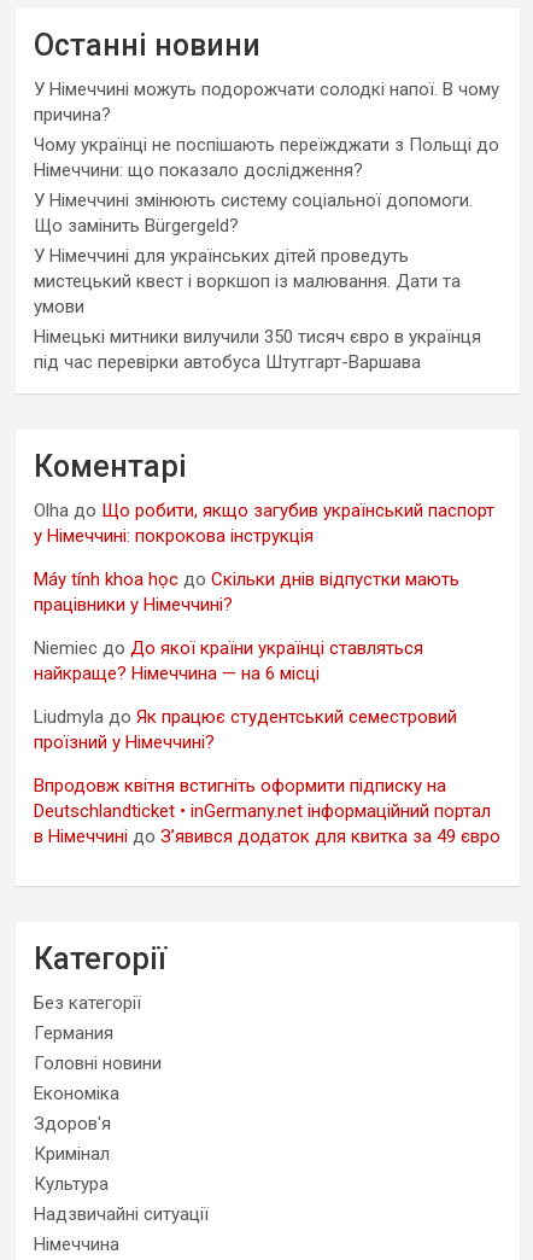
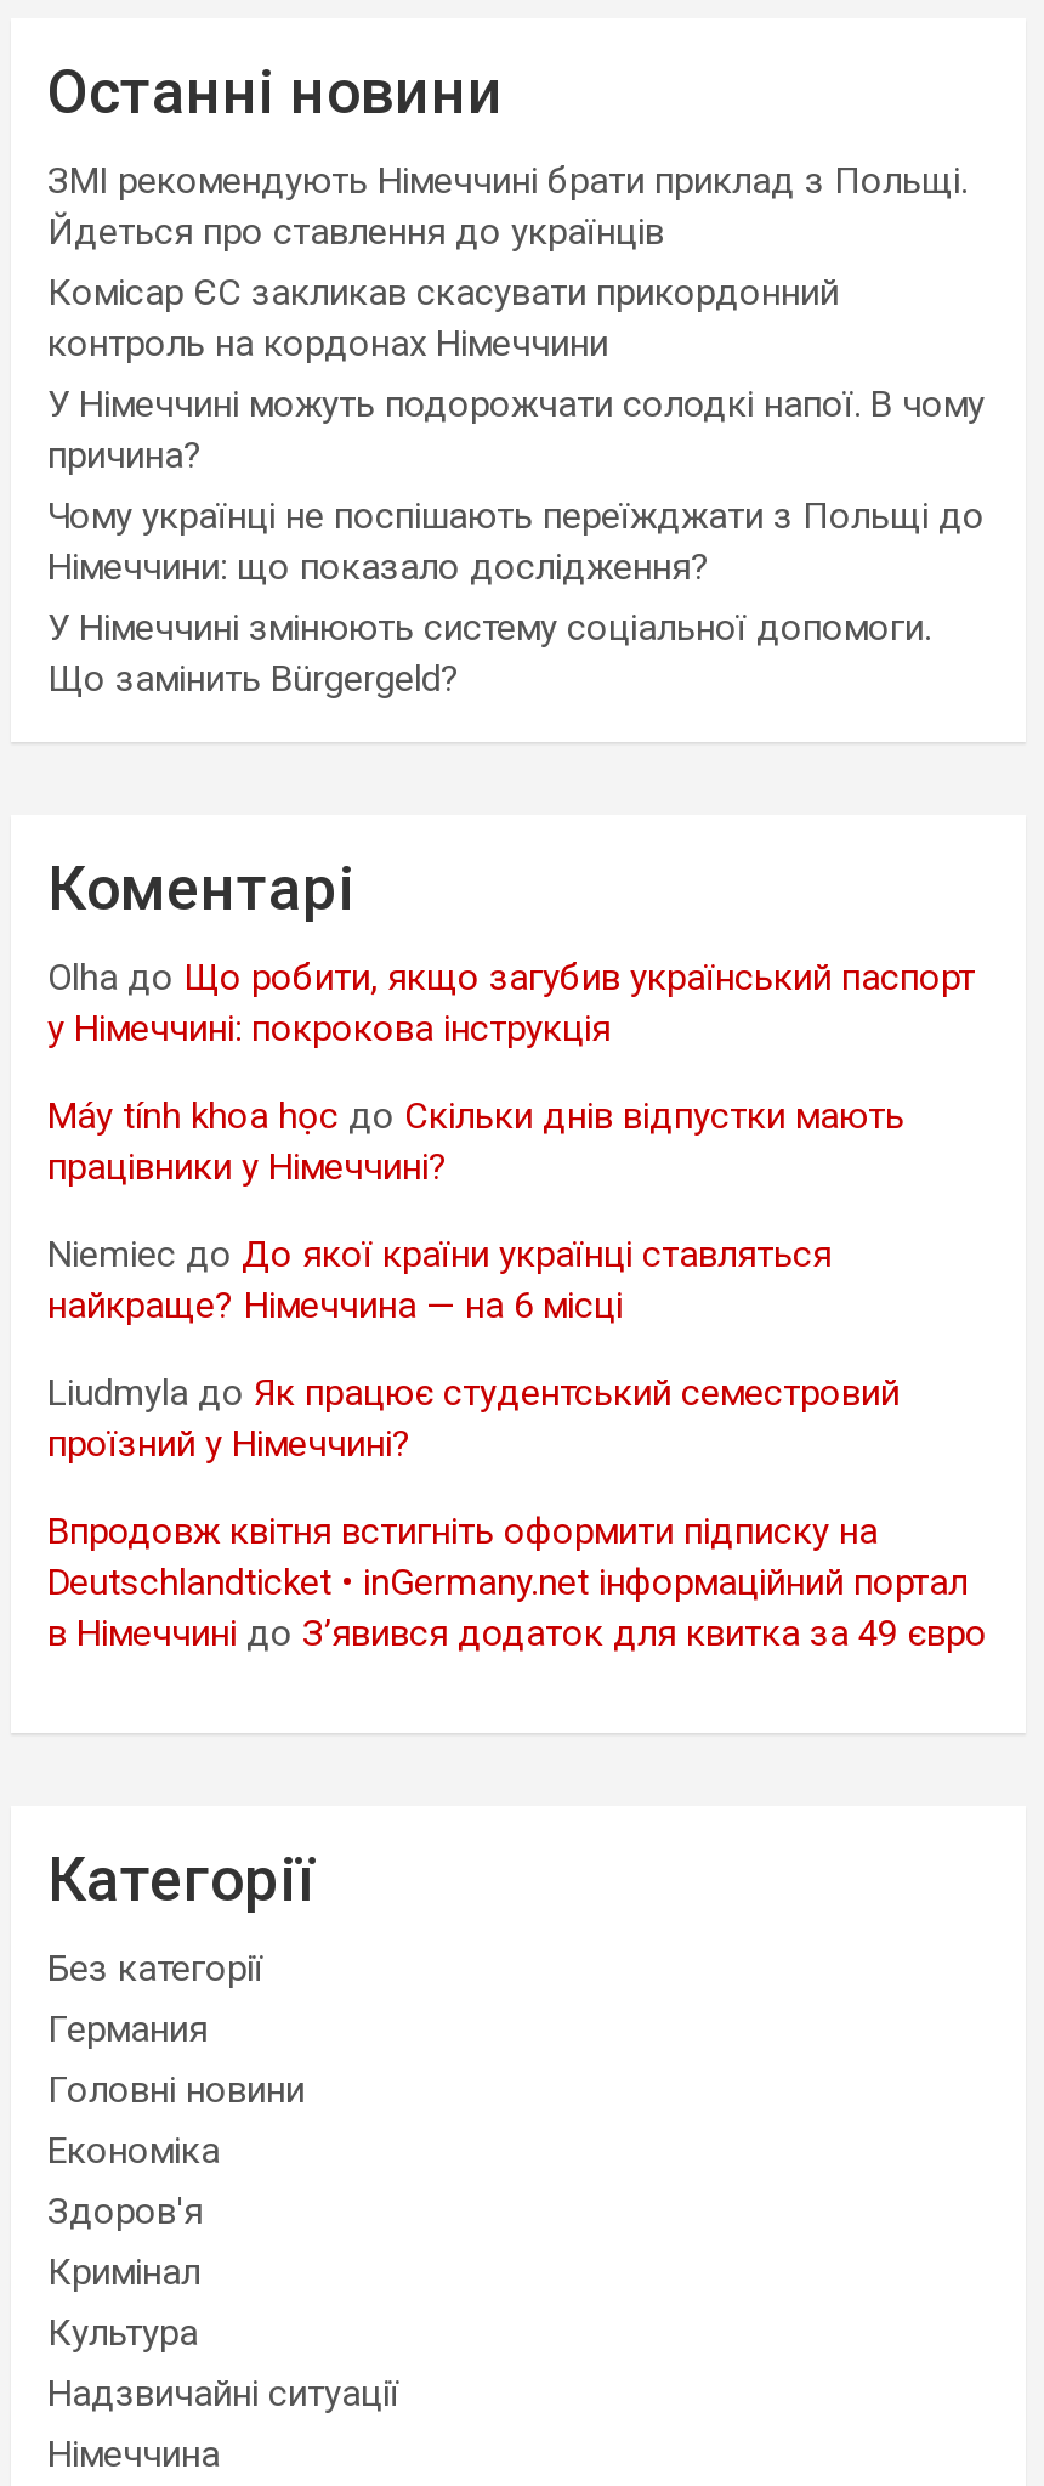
+ ЗМІ рекомендують Німеччині брати приклад з Польщі.
+ Йдеться про ставлення до українців
+ Комісар ЄС закликав скасувати прикордонний
+ контроль на кордонах Німеччини

moved down: У Німеччині можуть подорожчати солодкі напої. В чому | причина? | Чому українці не поспішають переїжджати з Польщі до | Німеччини: що показало дослідження? | У Німеччині змінюють систему соціальної допомоги. | Що замінить Bürgergeld?

- У Німеччині для українських дітей проведуть
- мистецький квест і воркшоп із малювання. Дати та
- умови
- Німецькі митники вилучили 350 тисяч євро в українця
- під час перевірки автобуса Штутгарт-Варшава
